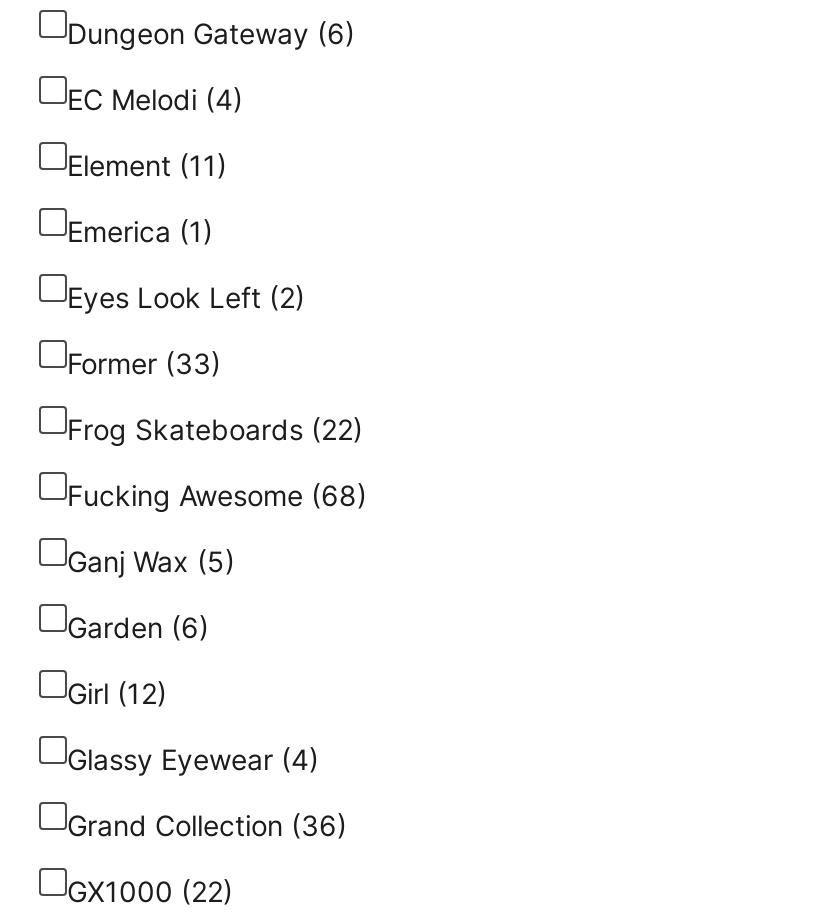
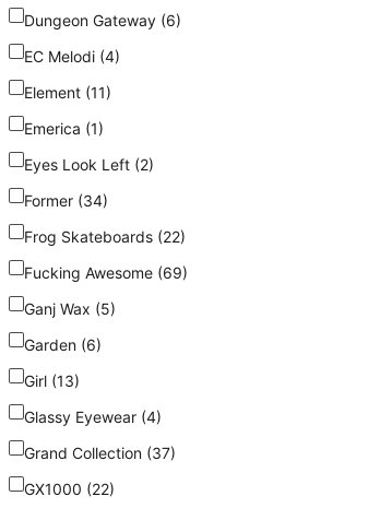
- Former (33)
+ Former (34)

- Fucking Awesome (68)
+ Fucking Awesome (69)

- Girl (12)
+ Girl (13)

- Grand Collection (36)
+ Grand Collection (37)
